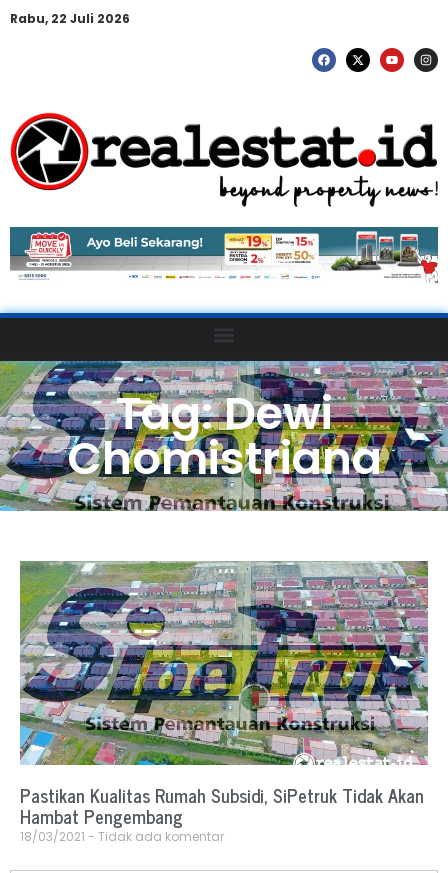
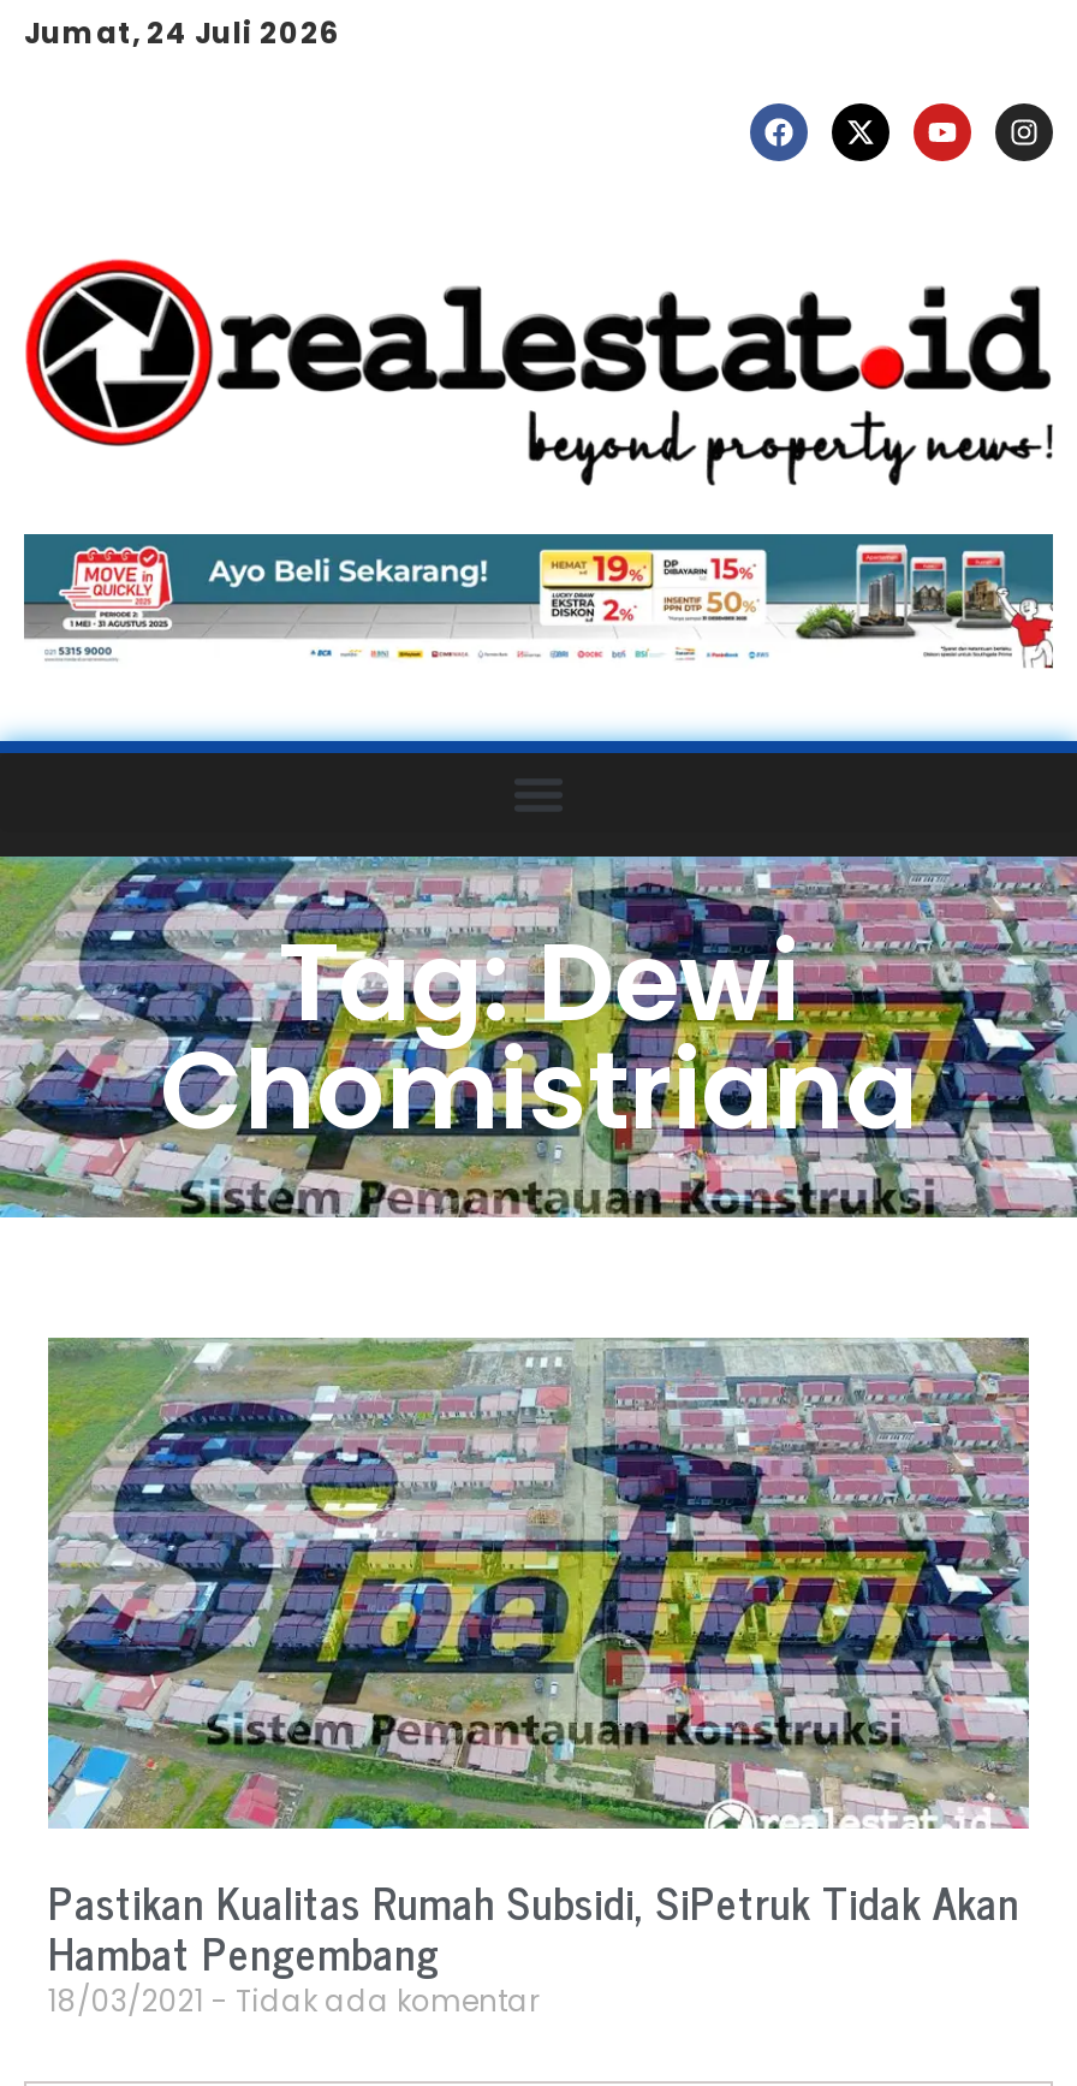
- Rabu, 22 Juli 2026
+ Jumat, 24 Juli 2026
